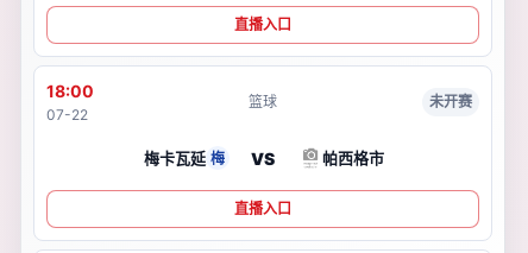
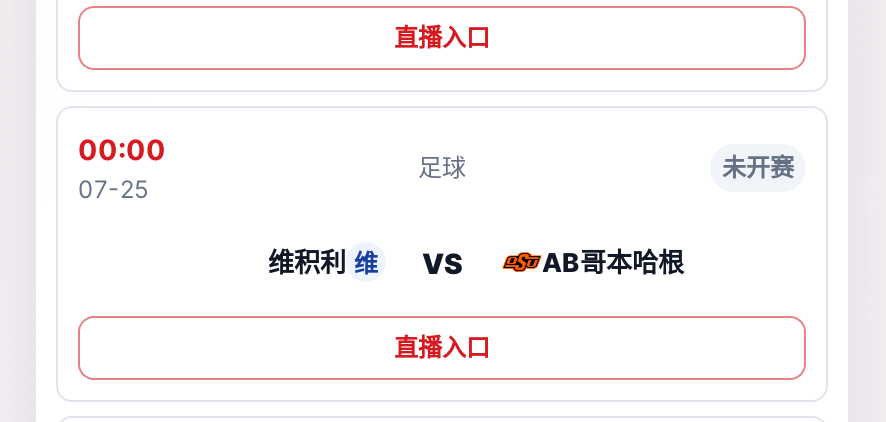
- 18:00
- 07-22
+ 00:00
+ 07-25

- 篮球
+ 足球

- 梅
- 梅卡瓦延
+ 维
+ 维积利

- 帕西格市
+ AB哥本哈根
